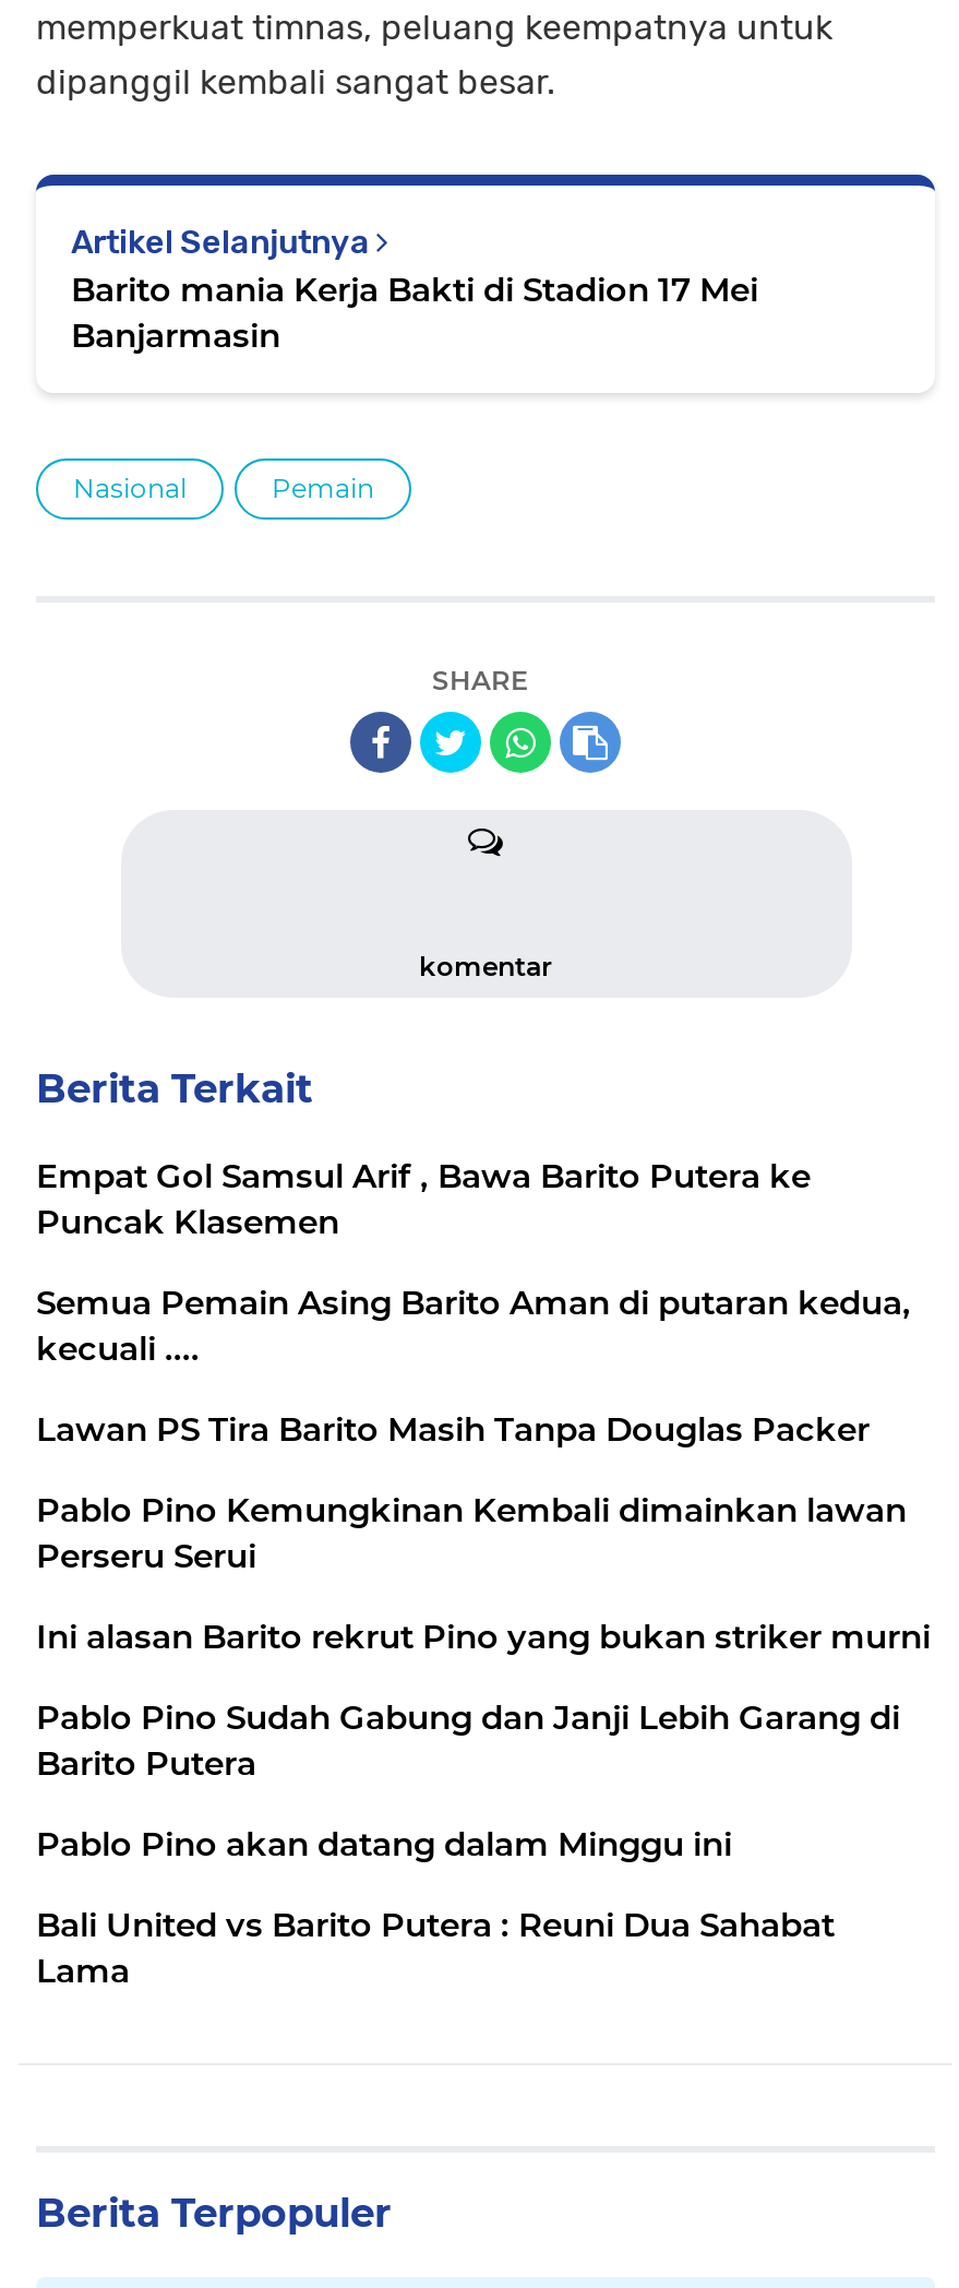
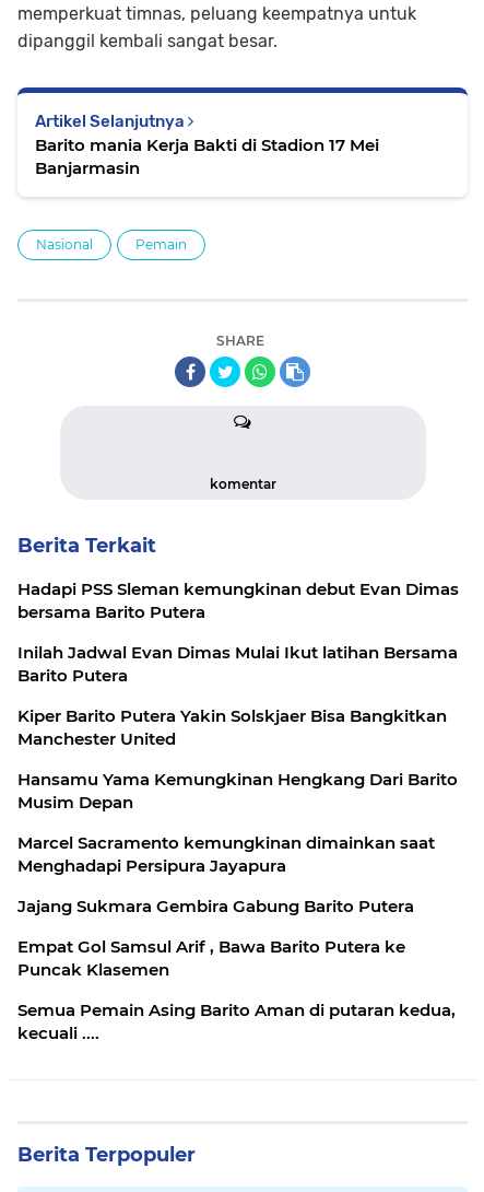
+ Hadapi PSS Sleman kemungkinan debut Evan Dimas
+ bersama Barito Putera
+ Inilah Jadwal Evan Dimas Mulai Ikut latihan Bersama
+ Kiper Barito Putera Yakin Solskjaer Bisa Bangkitkan
+ Manchester United
+ Hansamu Yama Kemungkinan Hengkang Dari Barito
+ Musim Depan
+ Marcel Sacramento kemungkinan dimainkan saat
+ Menghadapi Persipura Jayapura
+ Jajang Sukmara Gembira Gabung Barito Putera

moved down: Empat Gol Samsul Arif , Bawa Barito Putera ke | Puncak Klasemen | Semua Pemain Asing Barito Aman di putaran kedua,

- Lawan PS Tira Barito Masih Tanpa Douglas Packer
- Pablo Pino Kemungkinan Kembali dimainkan lawan
- Perseru Serui
- Ini alasan Barito rekrut Pino yang bukan striker murni
- Pablo Pino Sudah Gabung dan Janji Lebih Garang di
- Pablo Pino akan datang dalam Minggu ini
- Bali United vs Barito Putera : Reuni Dua Sahabat
- Lama

moved up: Barito Putera
